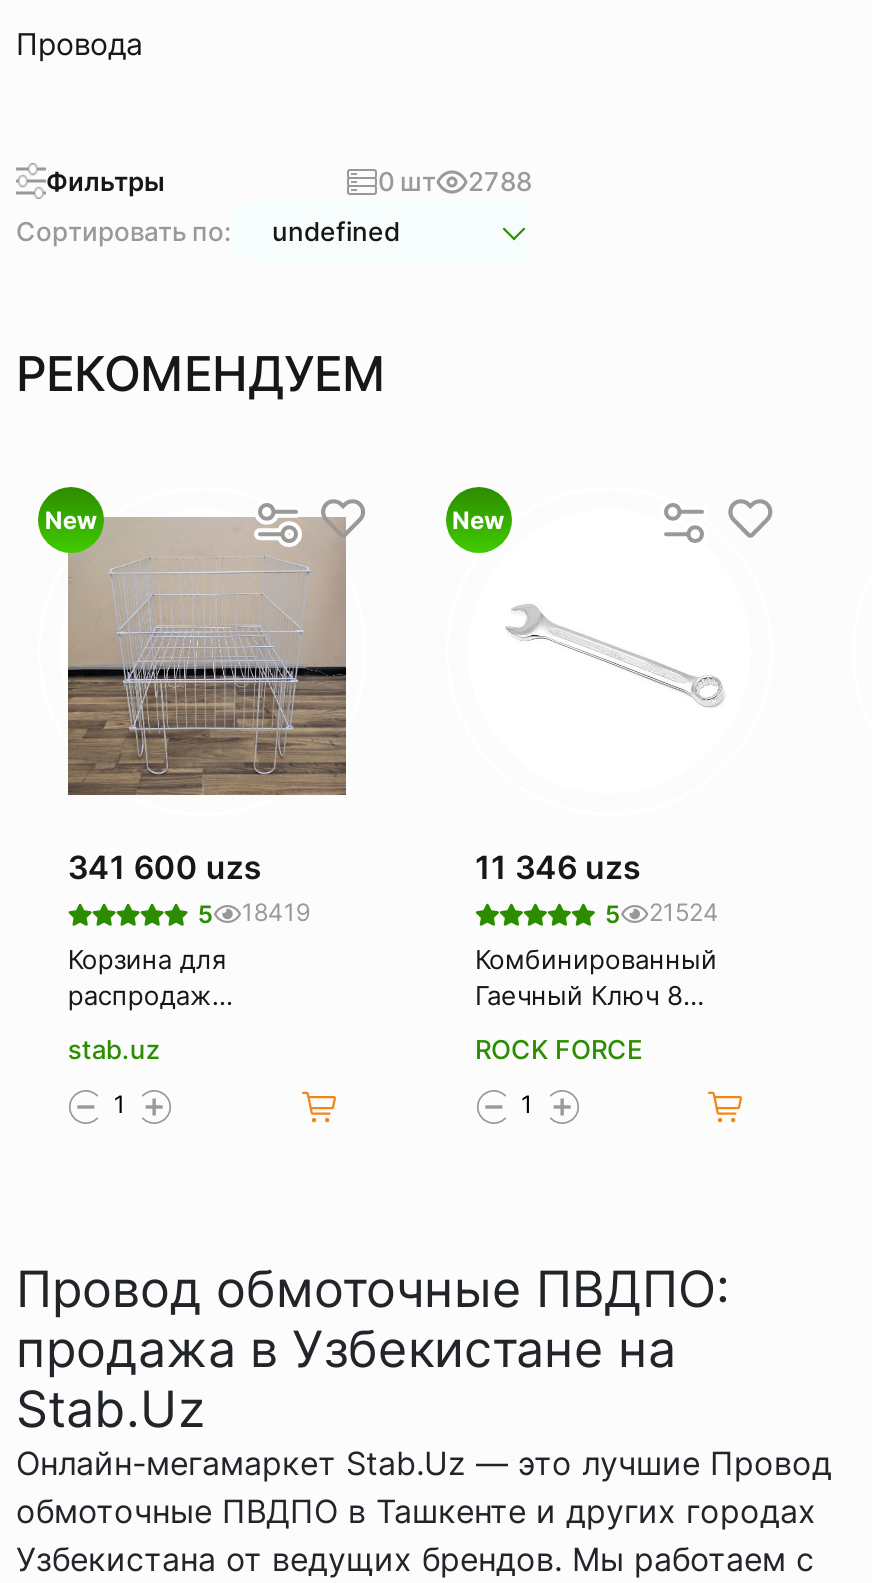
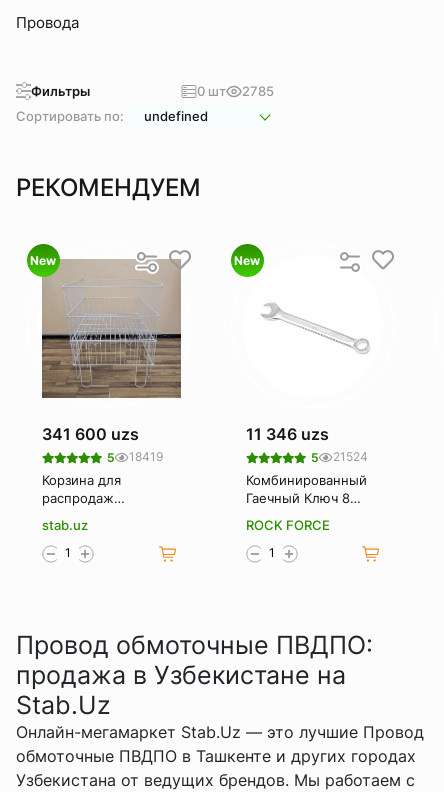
- 0 шт 2788
+ 0 шт 2785
